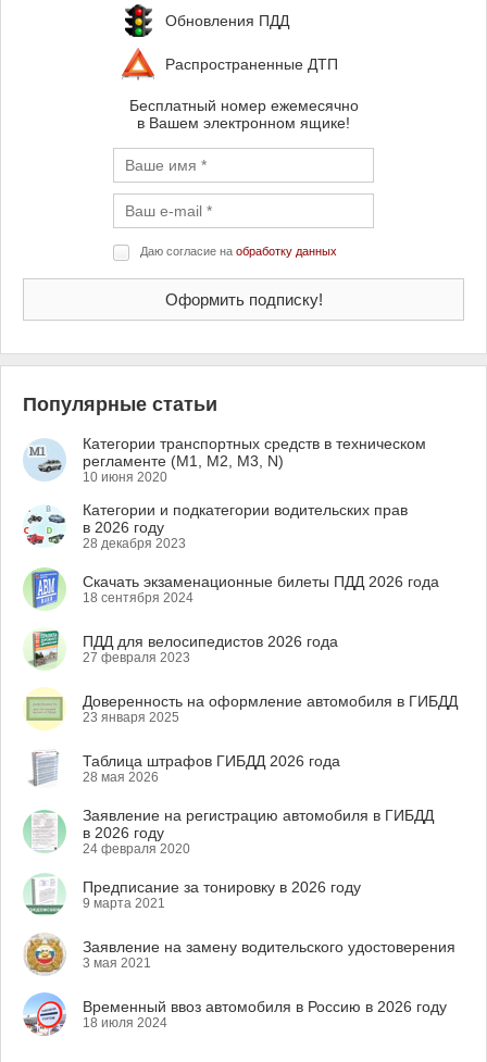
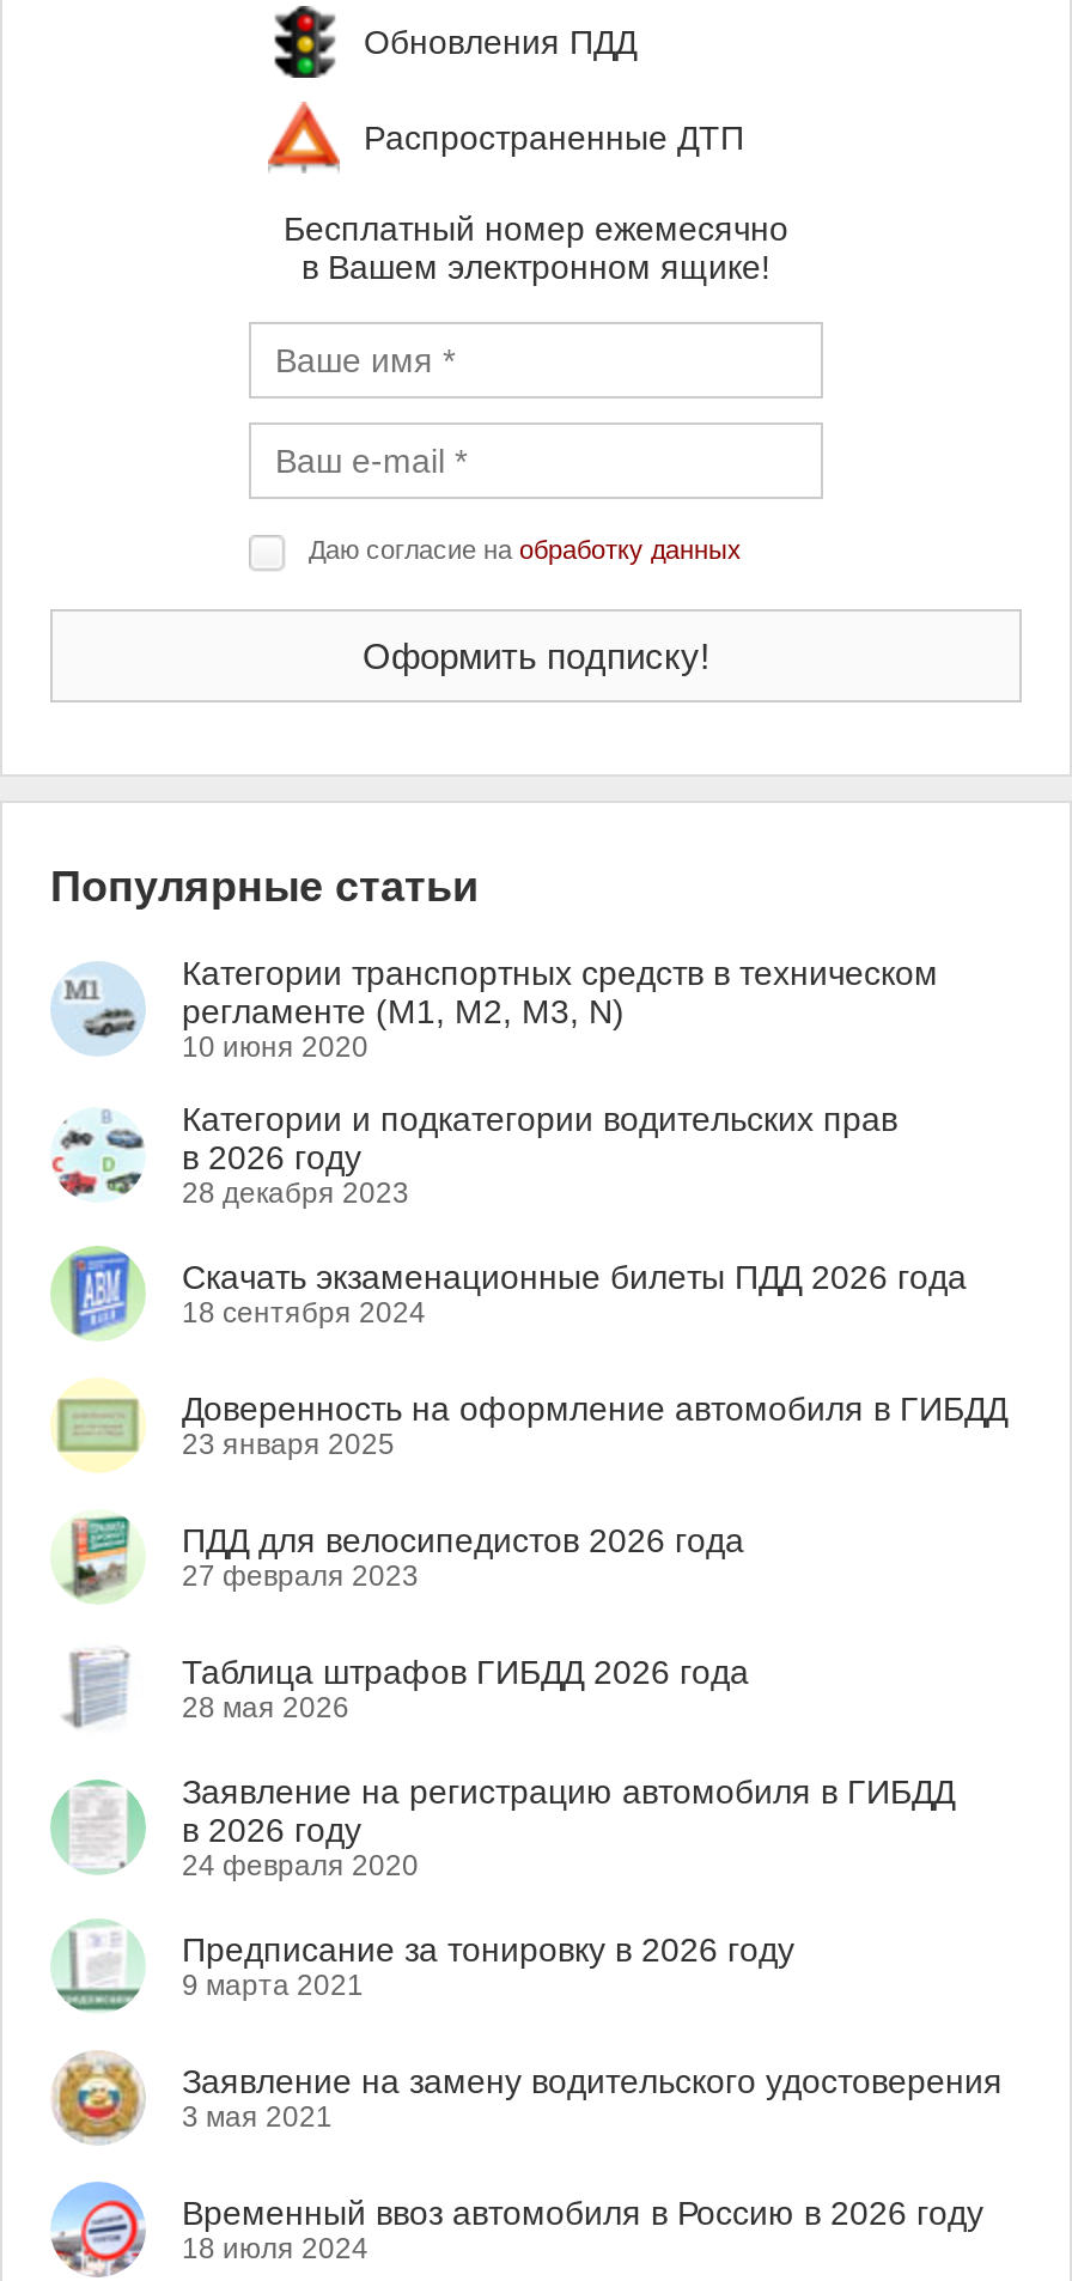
moved down: [image] | ПДД для велосипедистов 2026 года | 27 февраля 2023

moved up: [image] | Доверенность на оформление автомобиля в ГИБДД | 23 января 2025
